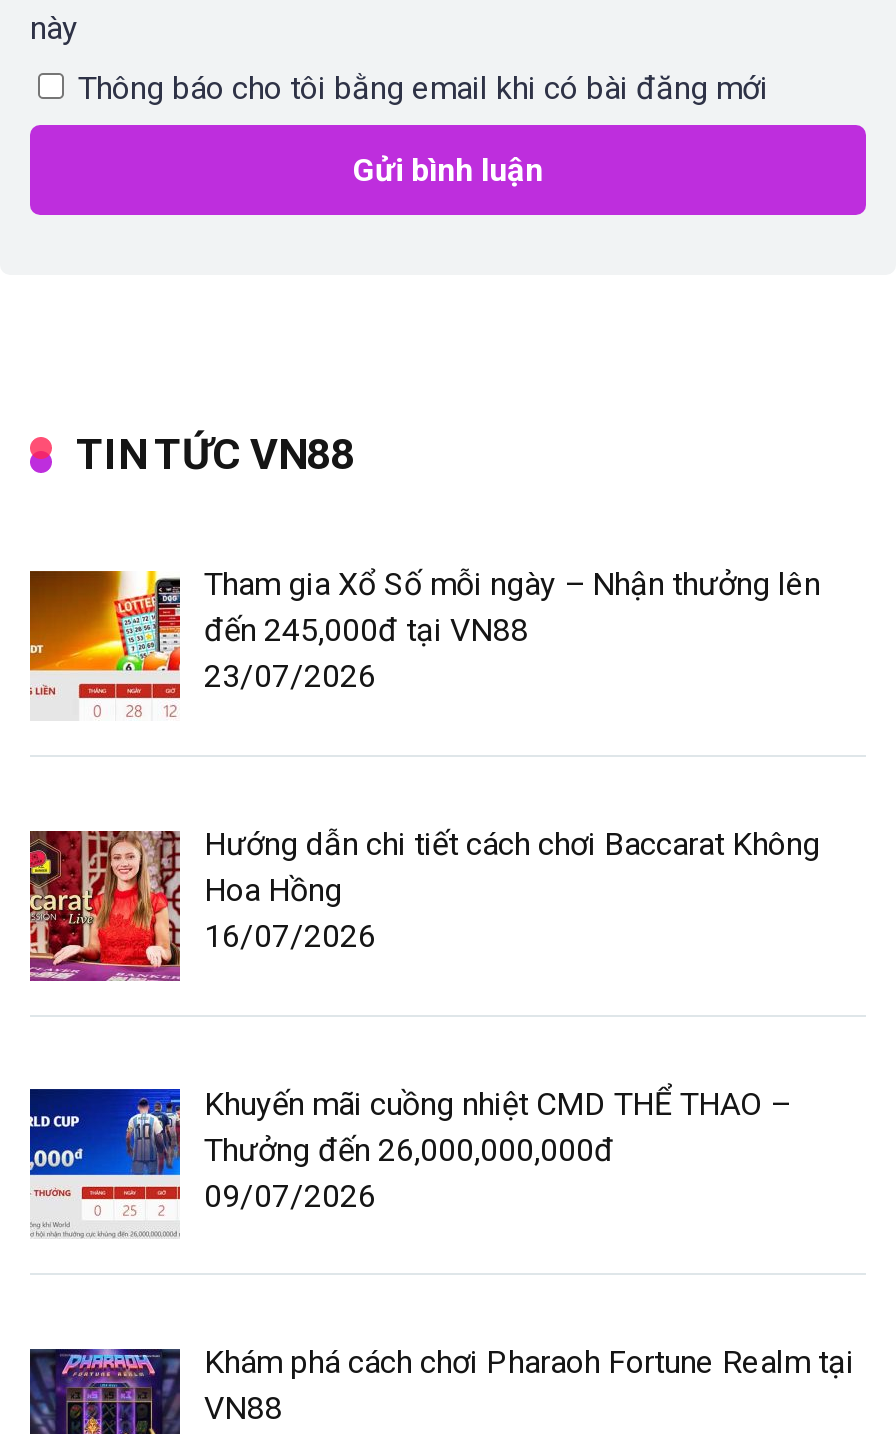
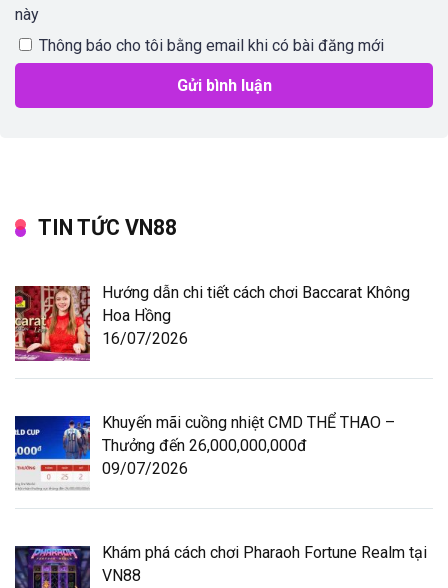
- [image]
- Tham gia Xổ Số mỗi ngày – Nhận thưởng lên
- đến 245,000đ tại VN88
- 23/07/2026
